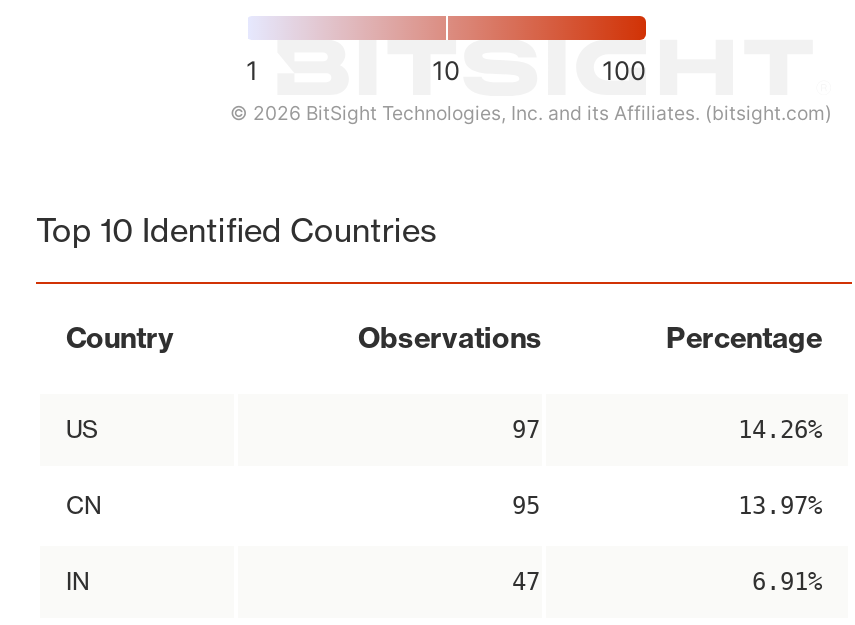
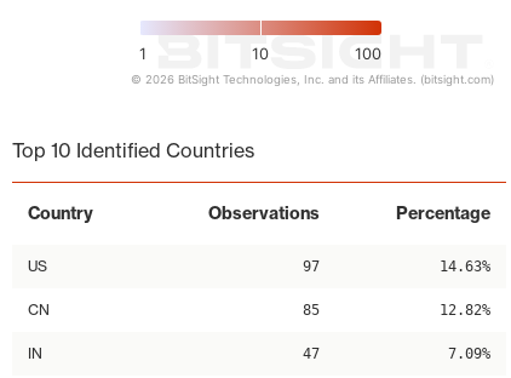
- 14.26%
+ 14.63%

- 95
+ 85

- 13.97%
+ 12.82%

- 6.91%
+ 7.09%
